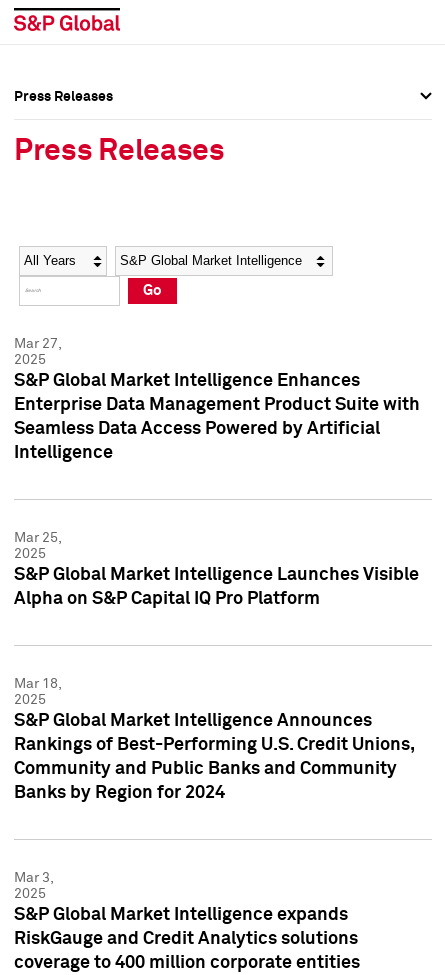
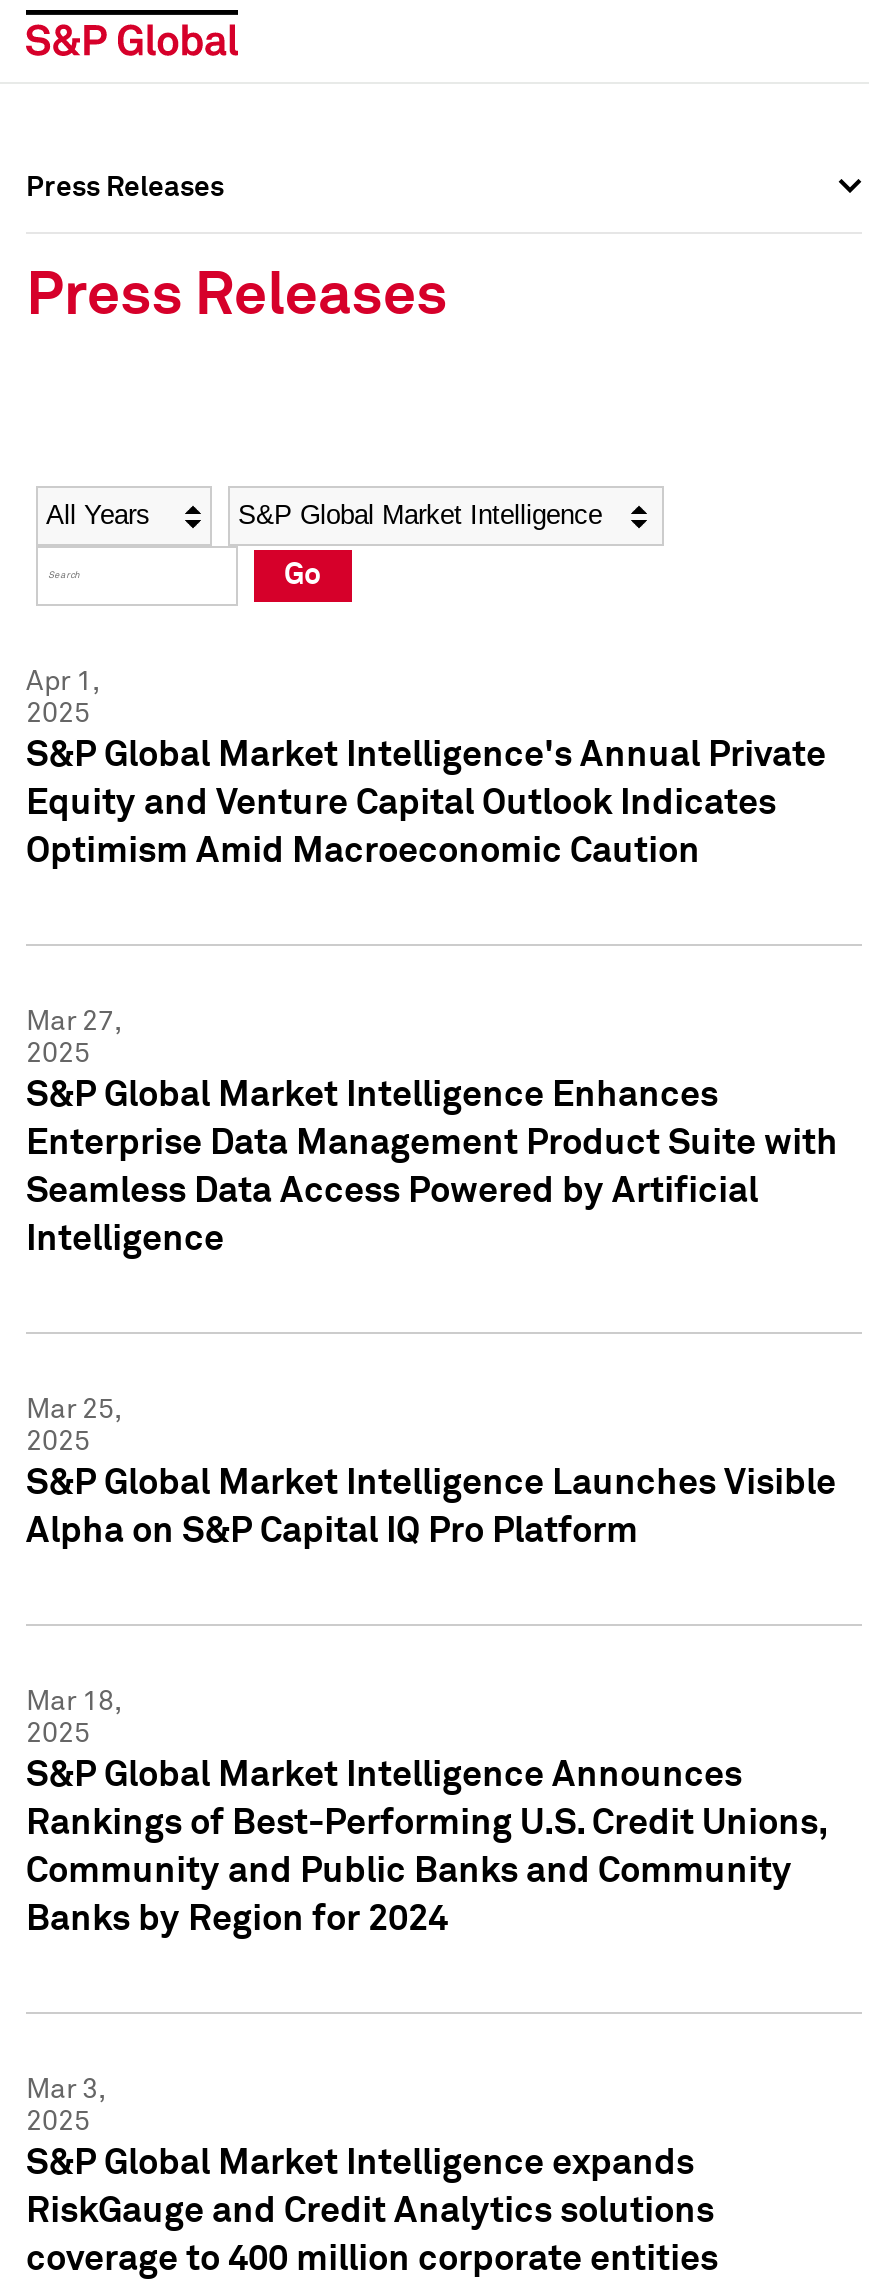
+ Apr 1,
+ 2025
+ S&P Global Market Intelligence's Annual Private
+ Equity and Venture Capital Outlook Indicates
+ Optimism Amid Macroeconomic Caution
